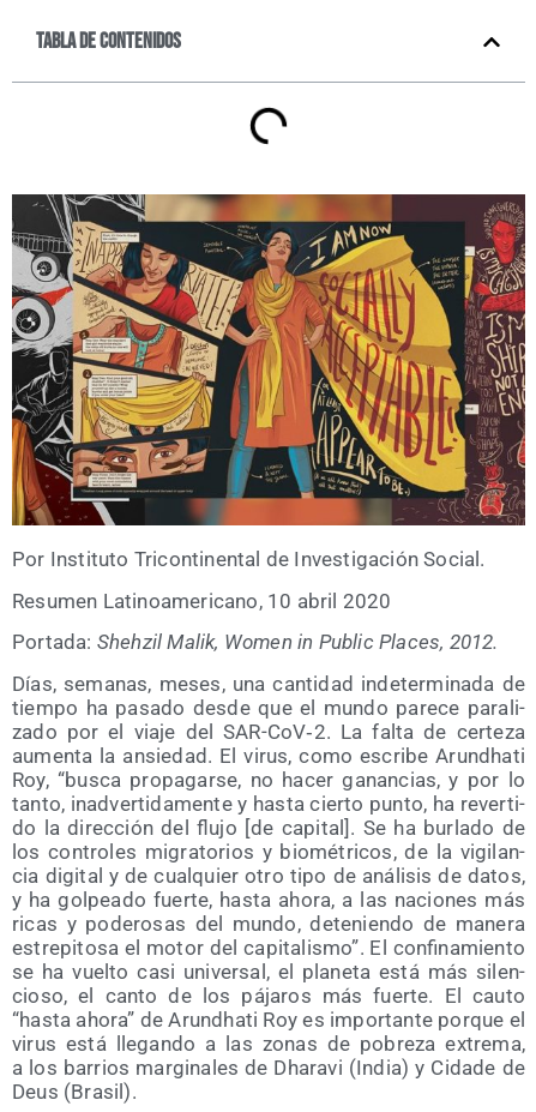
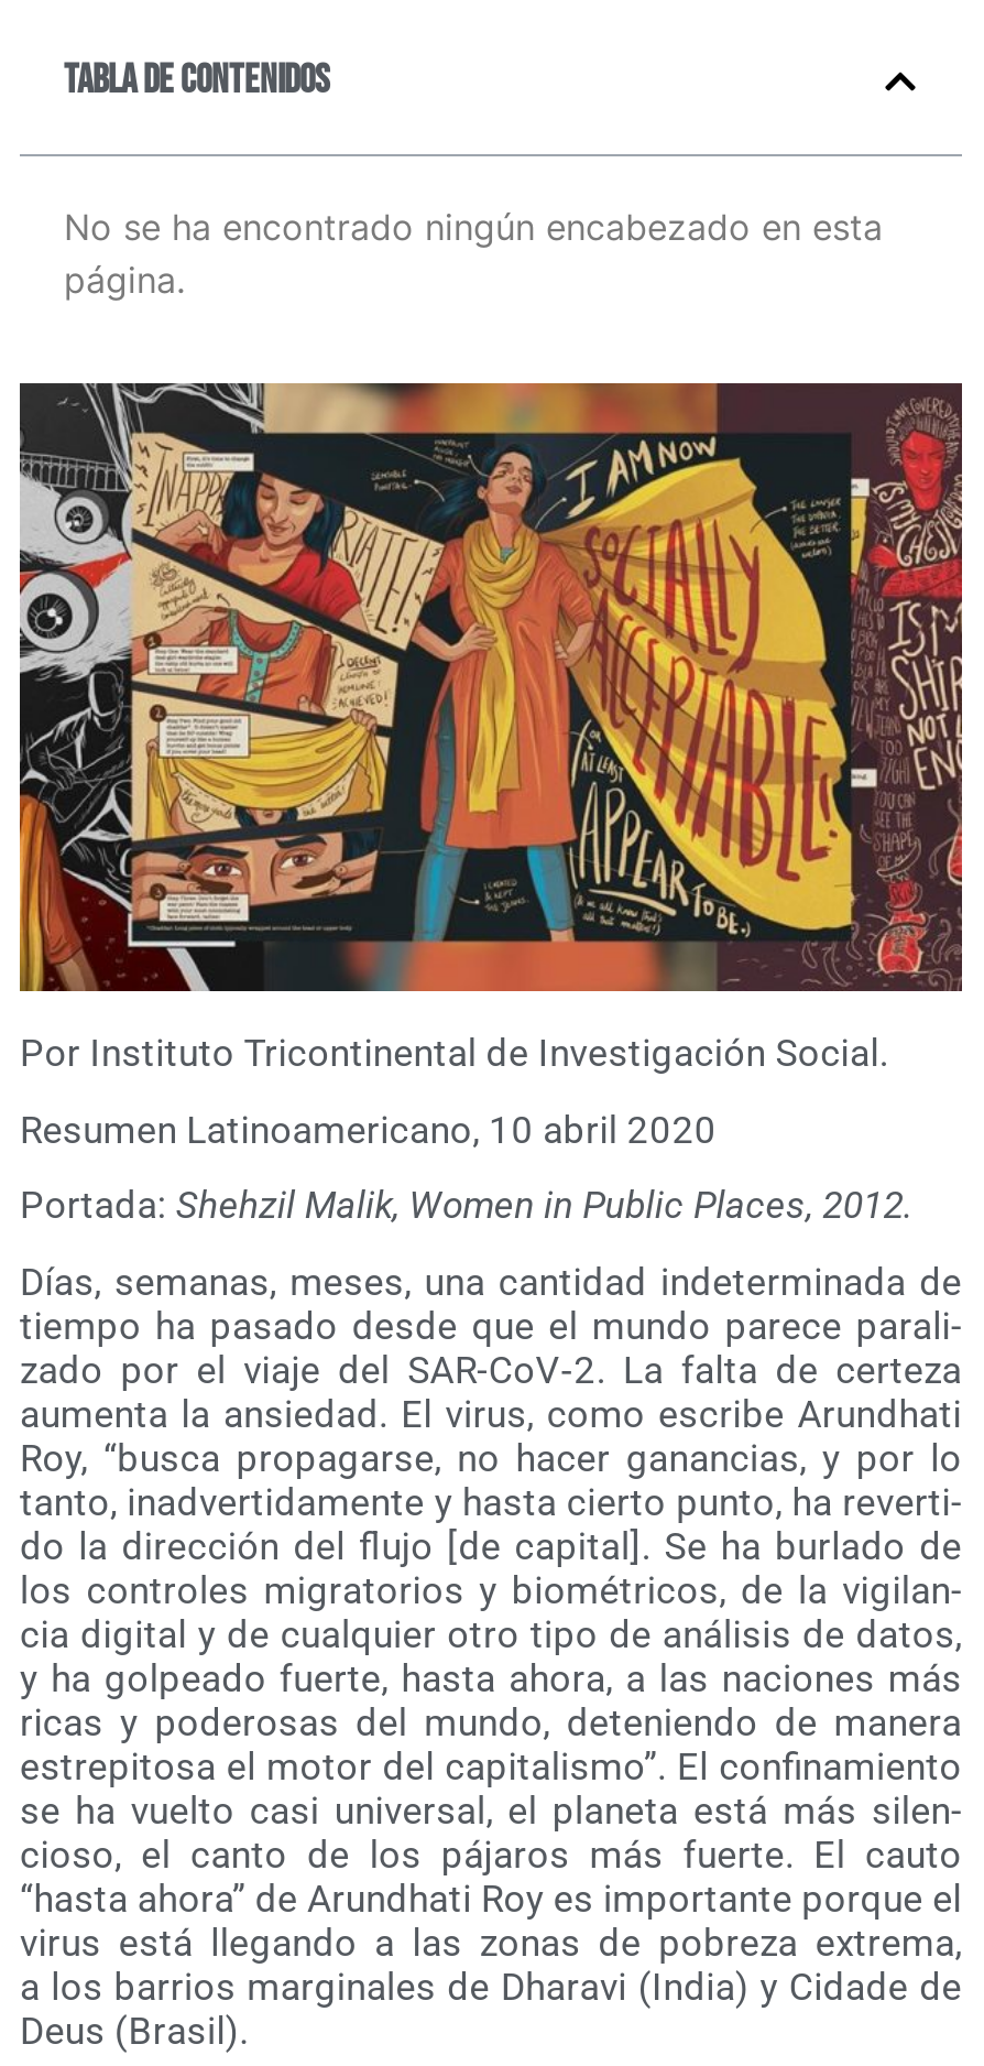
+ No se ha encontrado ningún encabezado en esta
+ página.
